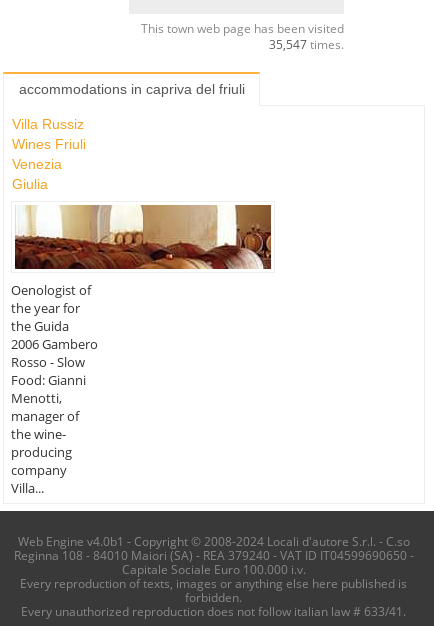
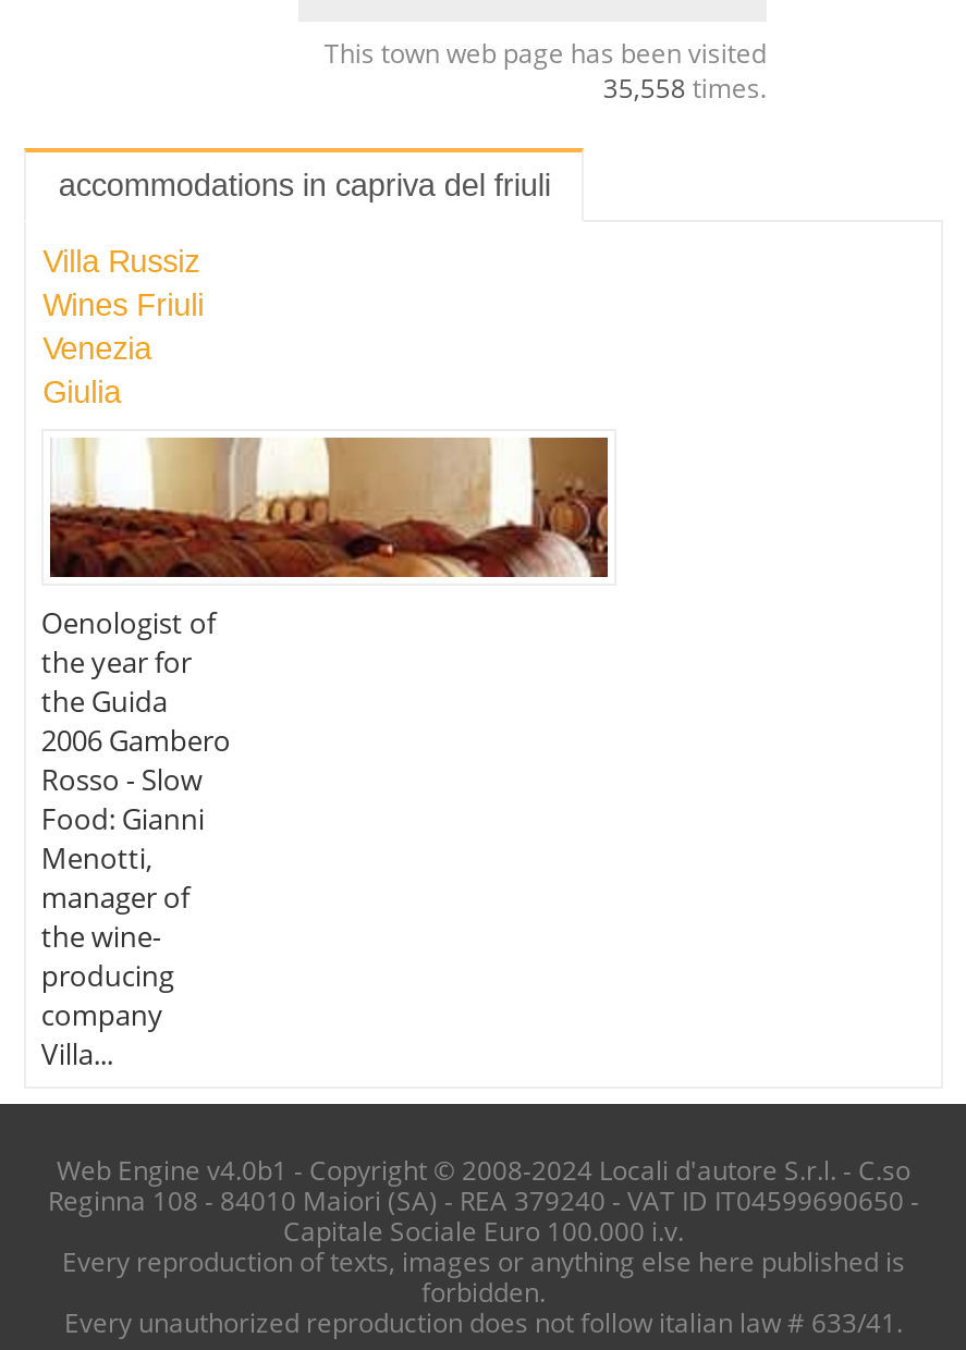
- 35,547 times.
+ 35,558 times.
